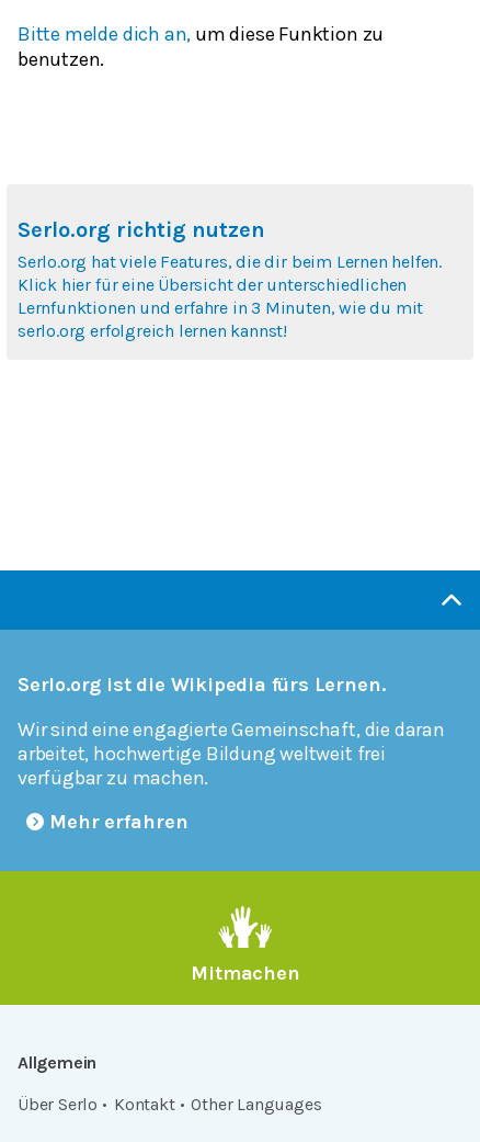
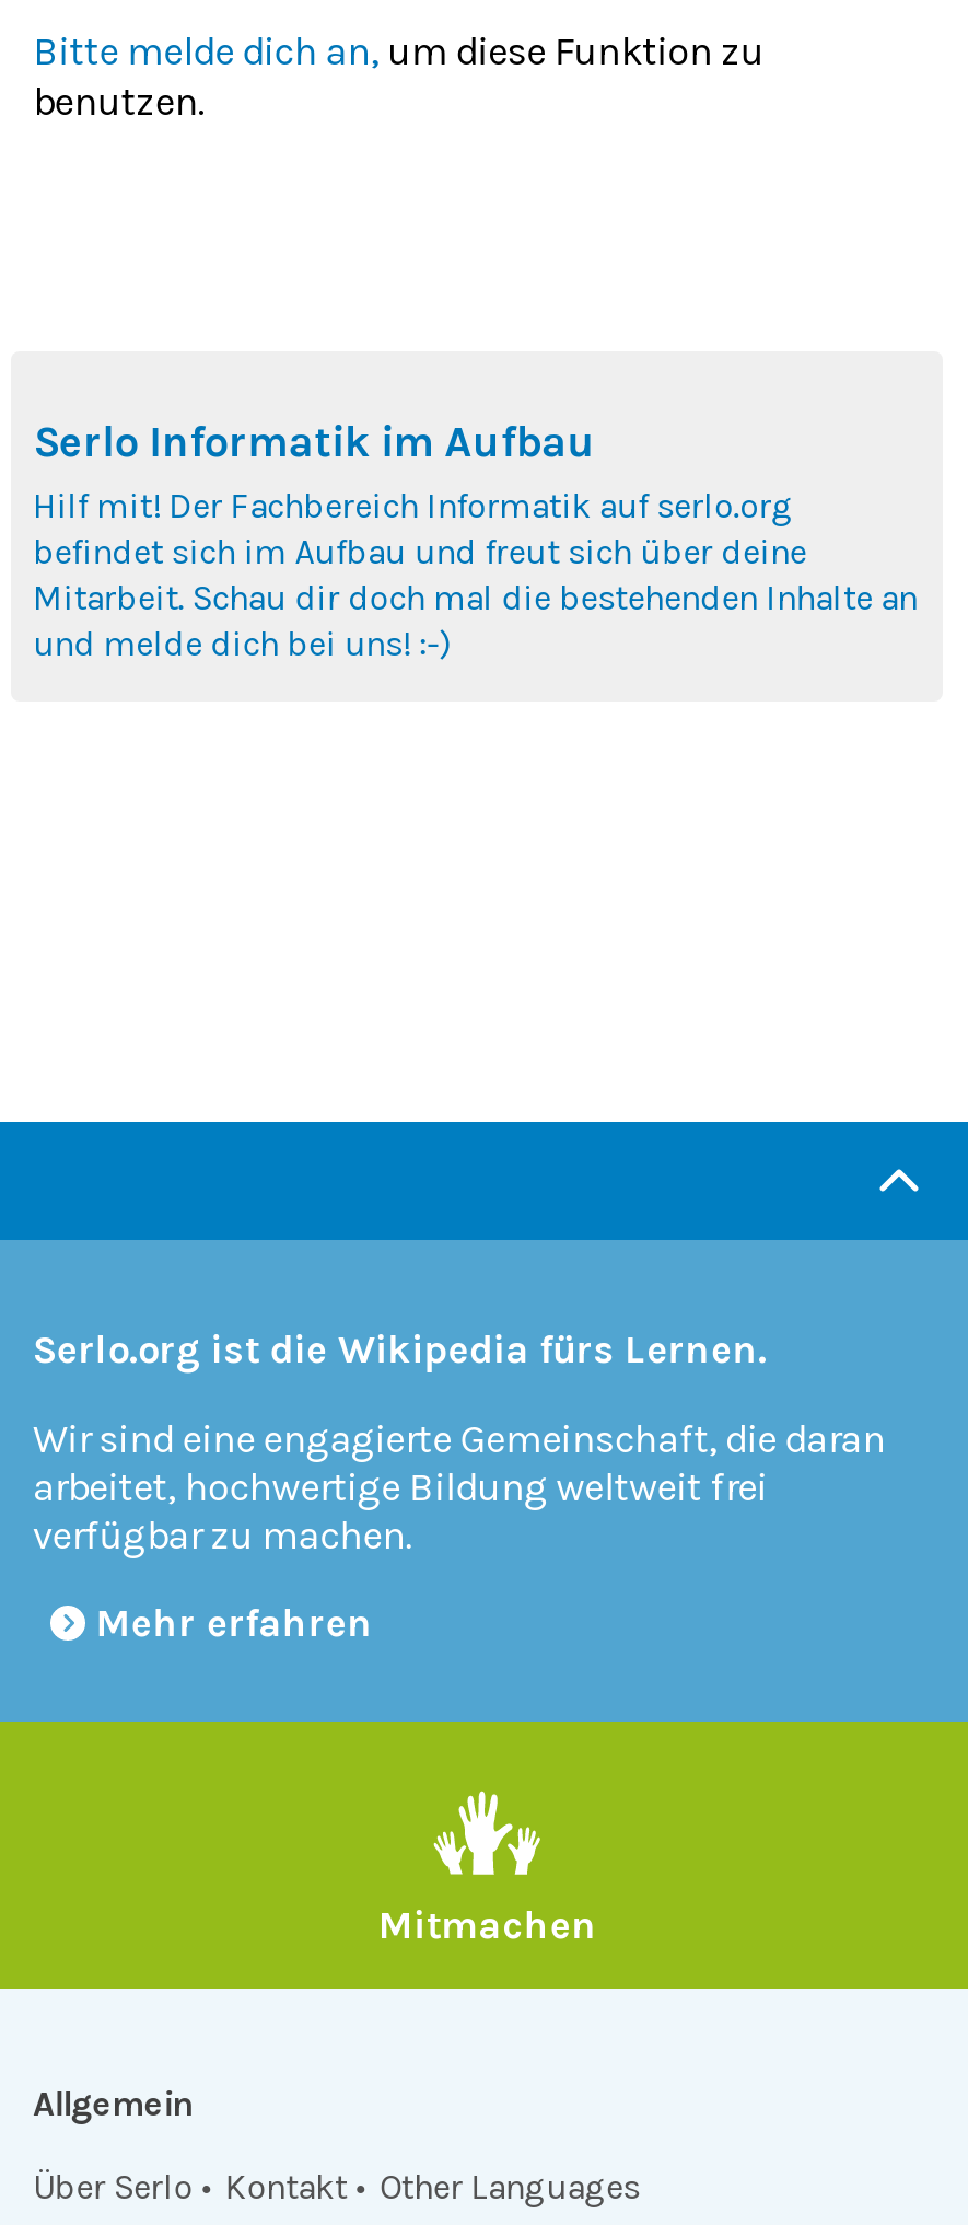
- Serlo.org richtig nutzen
- Serlo.org hat viele Features, die dir beim Lernen helfen.
- Klick hier für eine Übersicht der unterschiedlichen
- Lernfunktionen und erfahre in 3 Minuten, wie du mit
- serlo.org erfolgreich lernen kannst!
+ Serlo Informatik im Aufbau
+ Hilf mit! Der Fachbereich Informatik auf serlo.org
+ befindet sich im Aufbau und freut sich über deine
+ Mitarbeit. Schau dir doch mal die bestehenden Inhalte an
+ und melde dich bei uns! :-)
